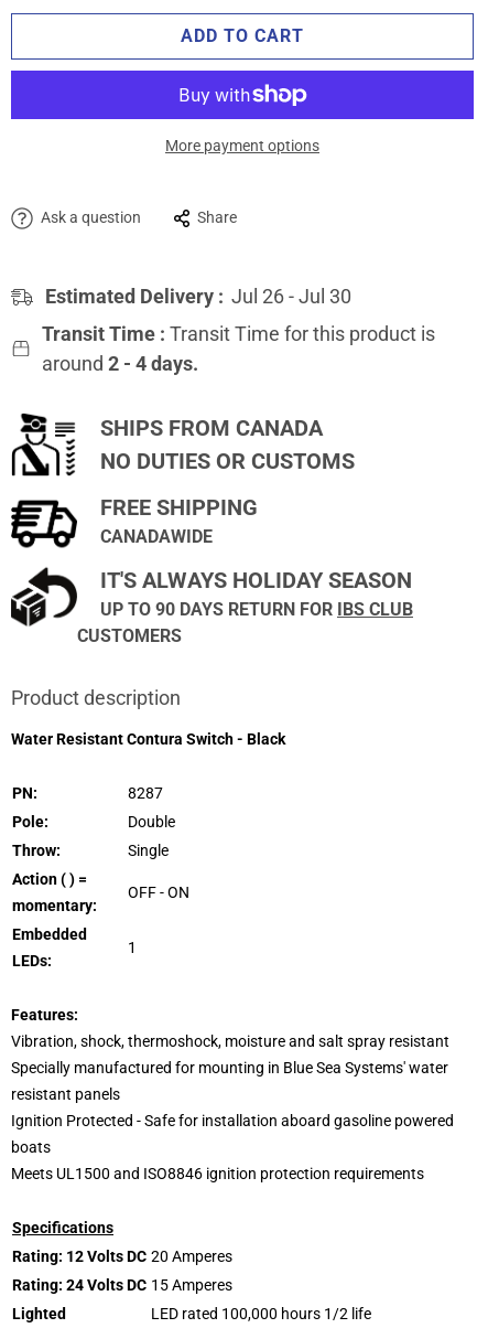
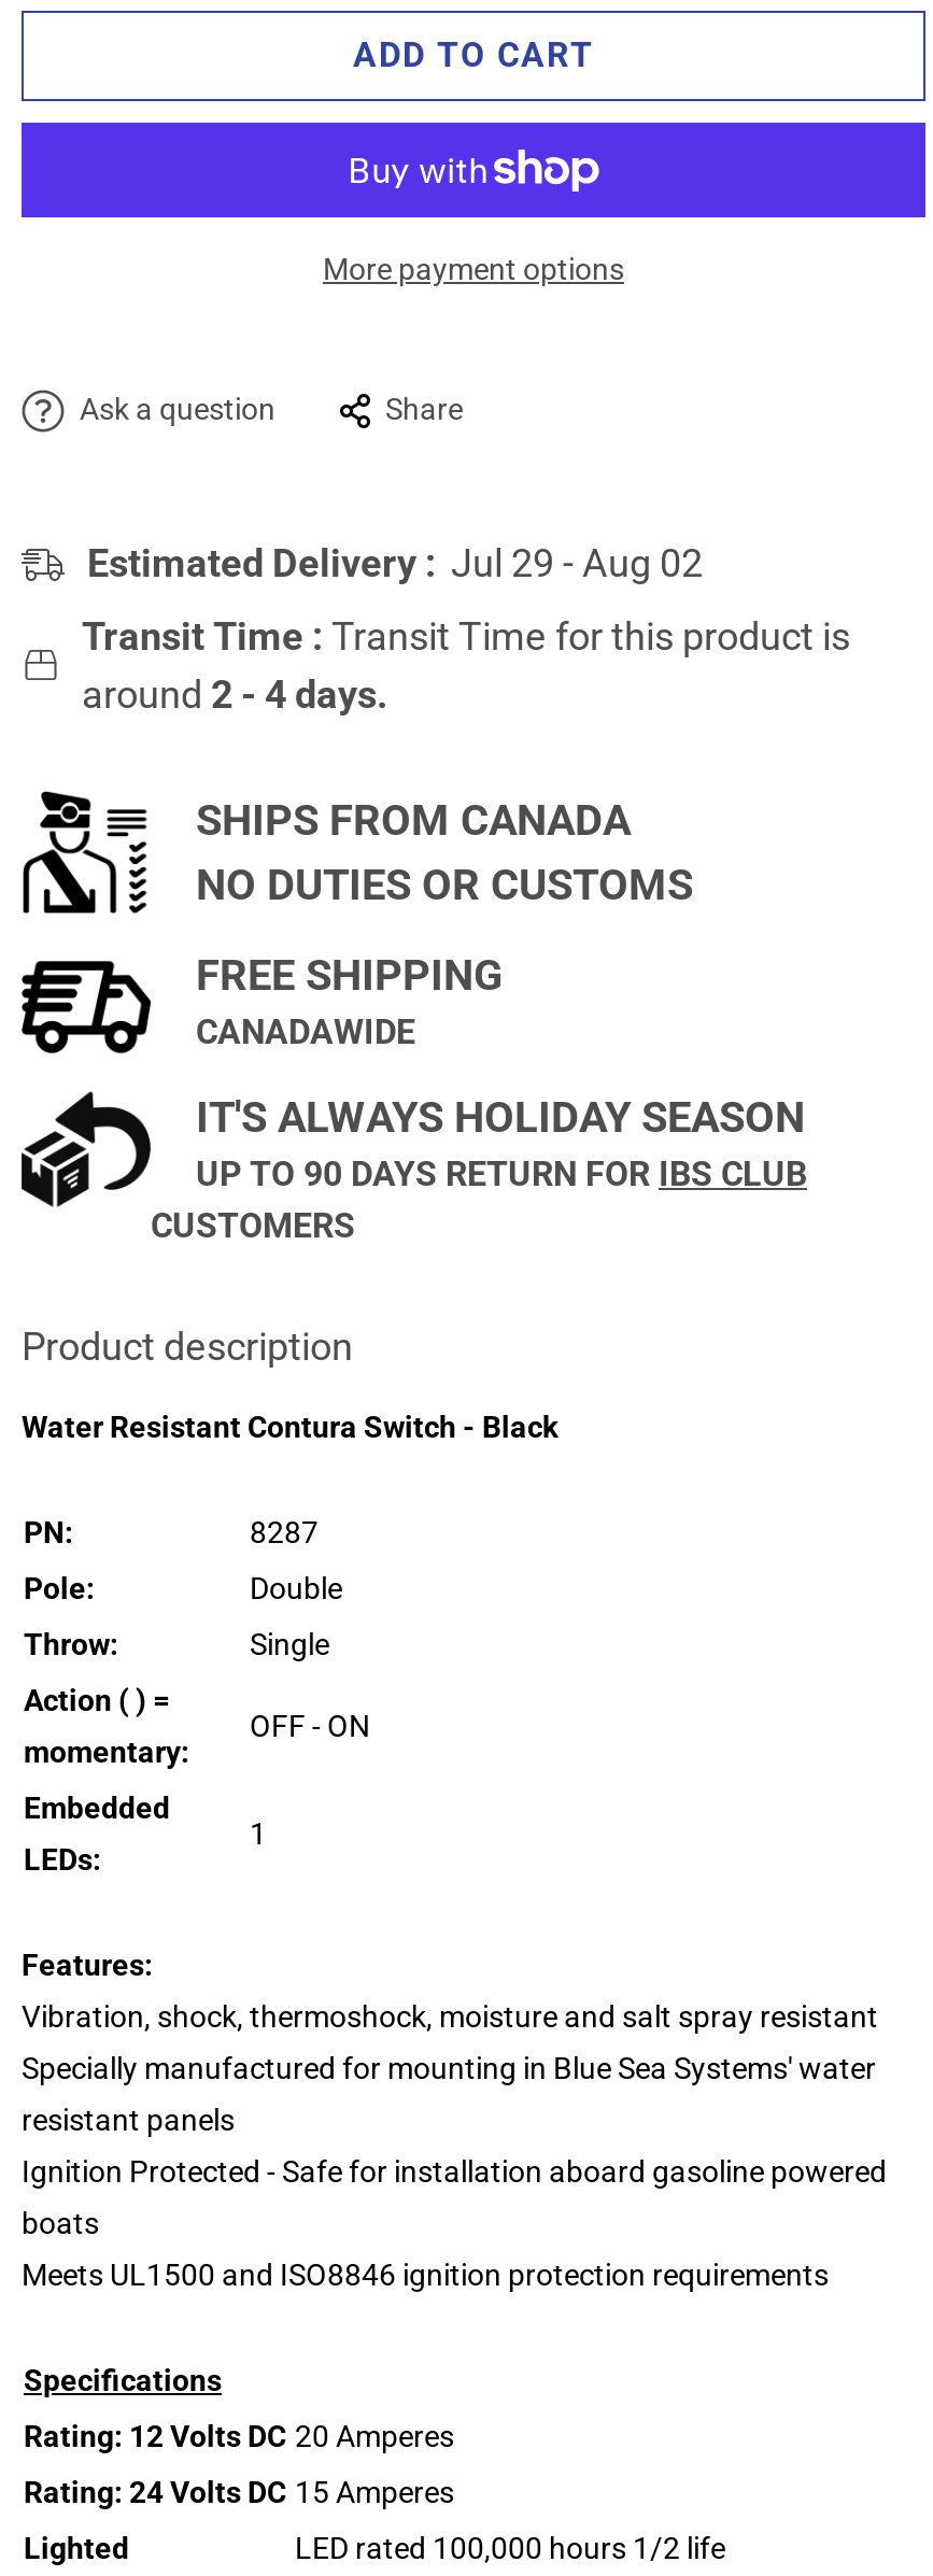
- Estimated Delivery : Jul 26 - Jul 30
+ Estimated Delivery : Jul 29 - Aug 02
